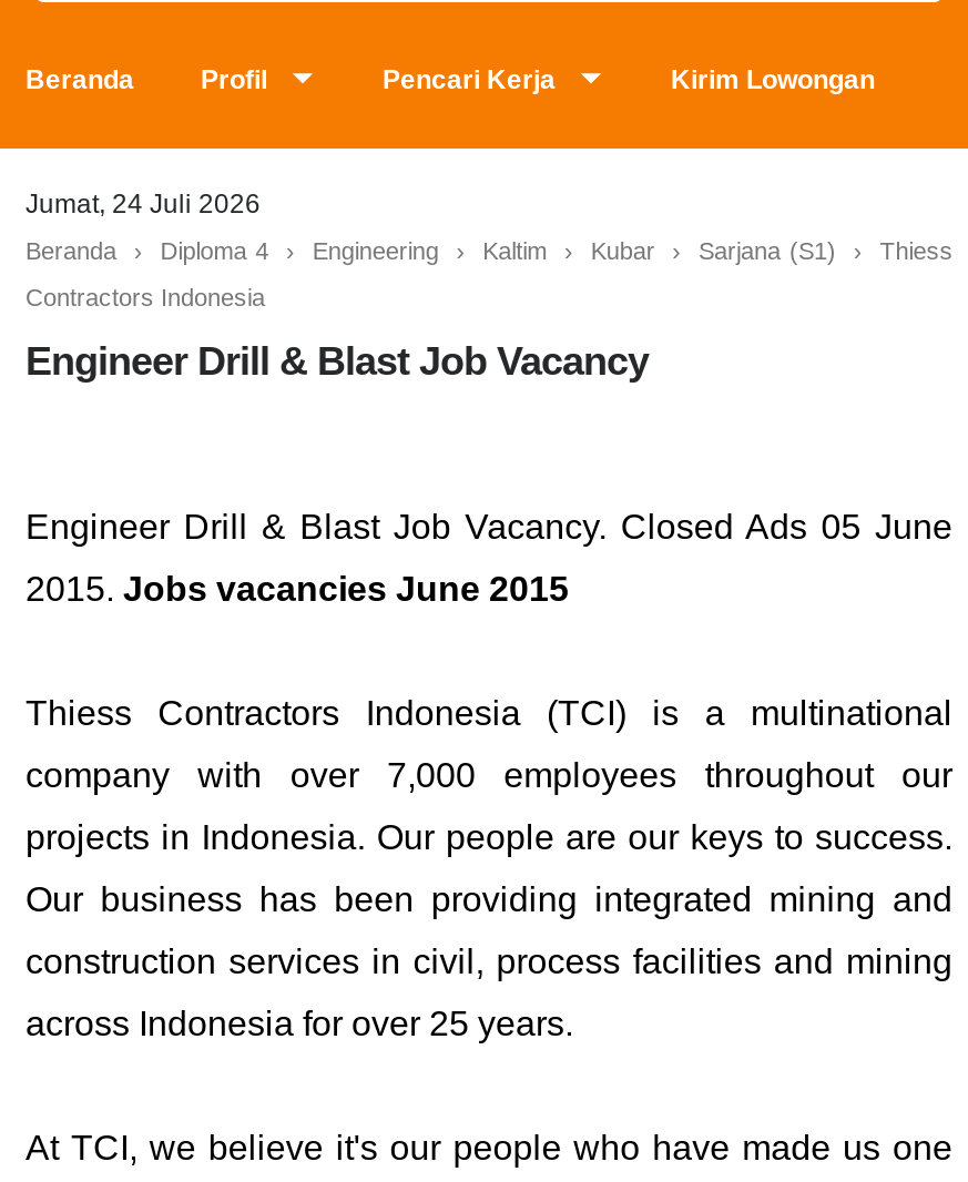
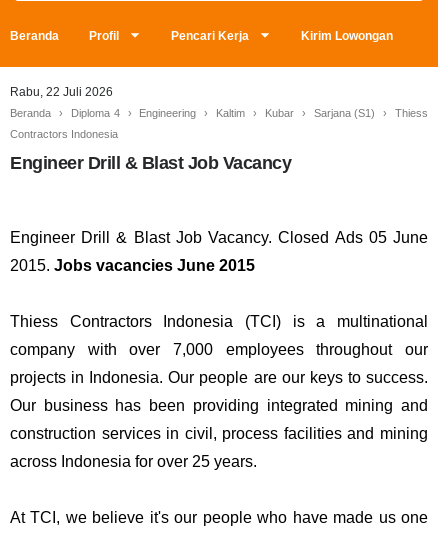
- Jumat, 24 Juli 2026
+ Rabu, 22 Juli 2026
